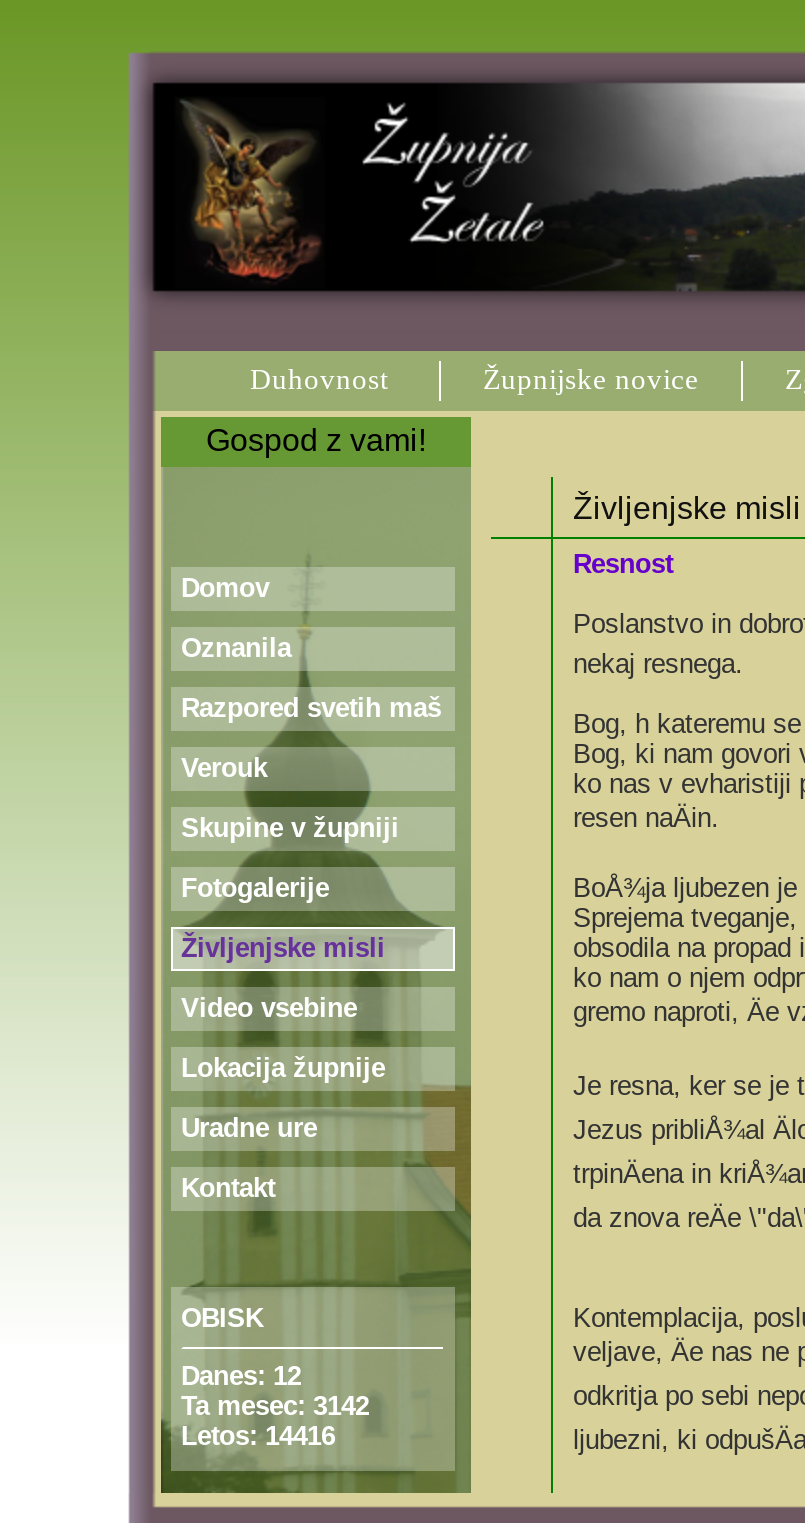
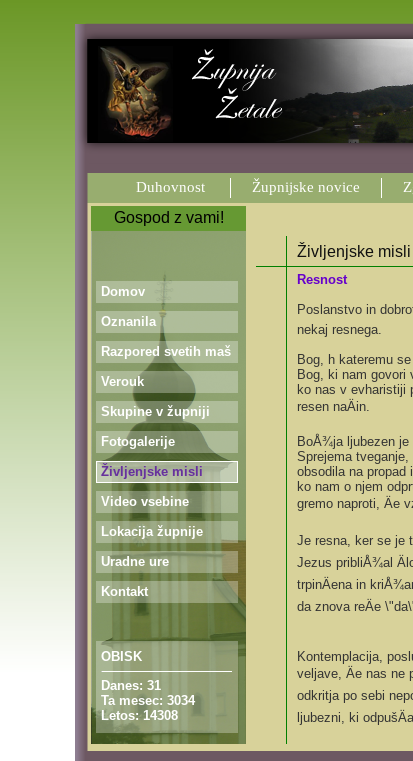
- Danes: 12
+ Danes: 31

- Ta mesec: 3142
+ Ta mesec: 3034

- Letos: 14416
+ Letos: 14308
